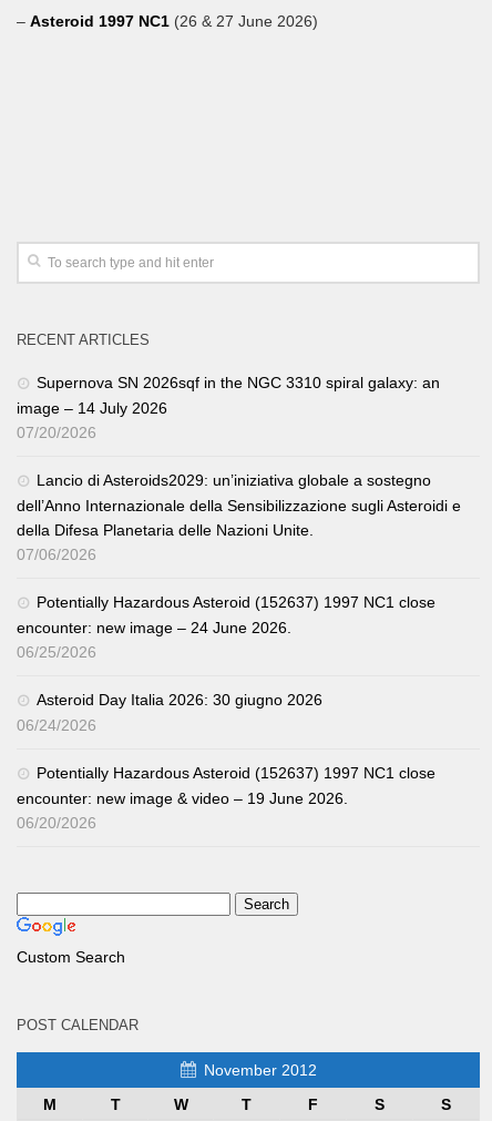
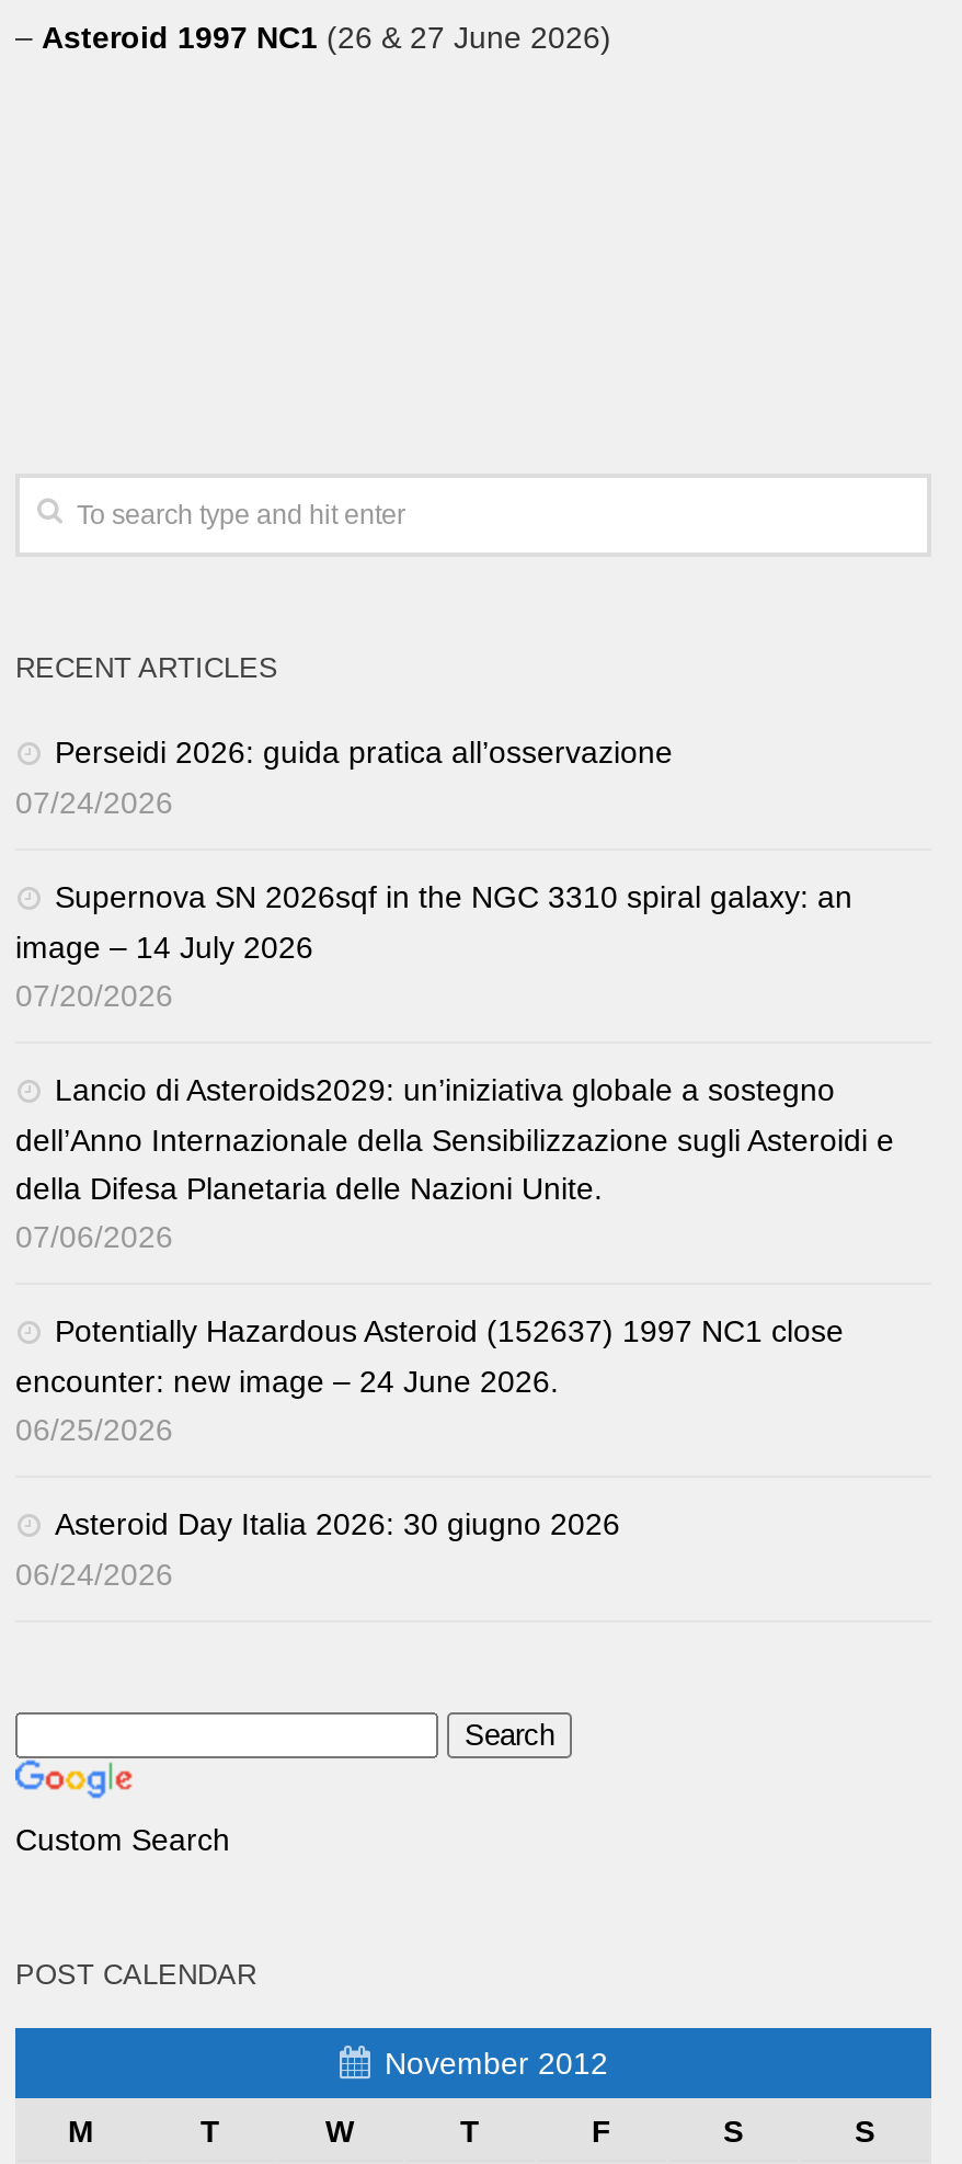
+ Perseidi 2026: guida pratica all’osservazione
+ 07/24/2026

moved down: Supernova SN 2026sqf in the NGC 3310 spiral galaxy: an | image – 14 July 2026 | 07/20/2026 | ... | Asteroid Day Italia 2026: 30 giugno 2026 | 06/24/2026

- Potentially Hazardous Asteroid (152637) 1997 NC1 close
- encounter: new image & video – 19 June 2026.
- 06/20/2026
